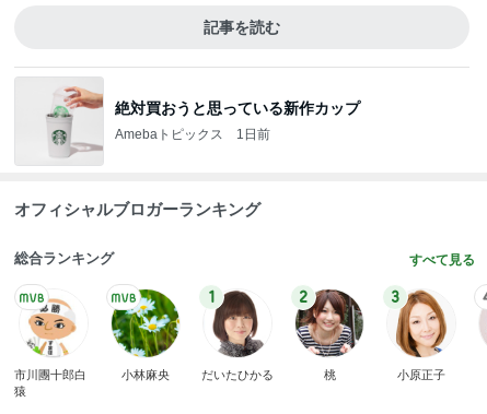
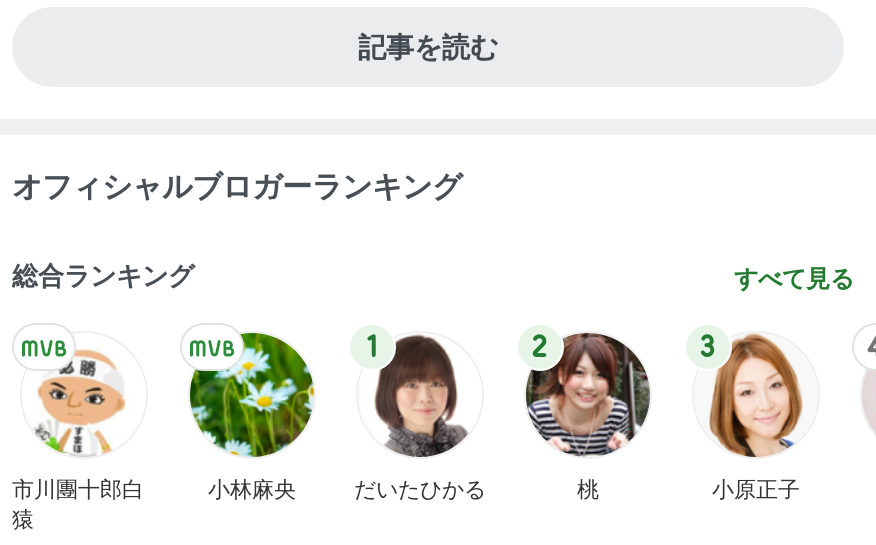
- [image]
- 絶対買おうと思っている新作カップ
- Amebaトピックス
- 1日前
